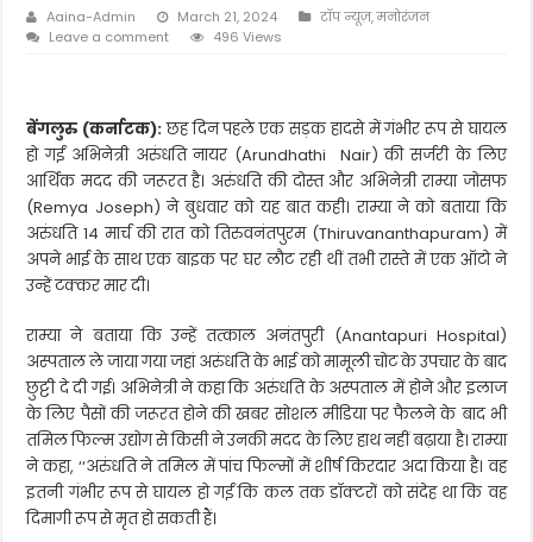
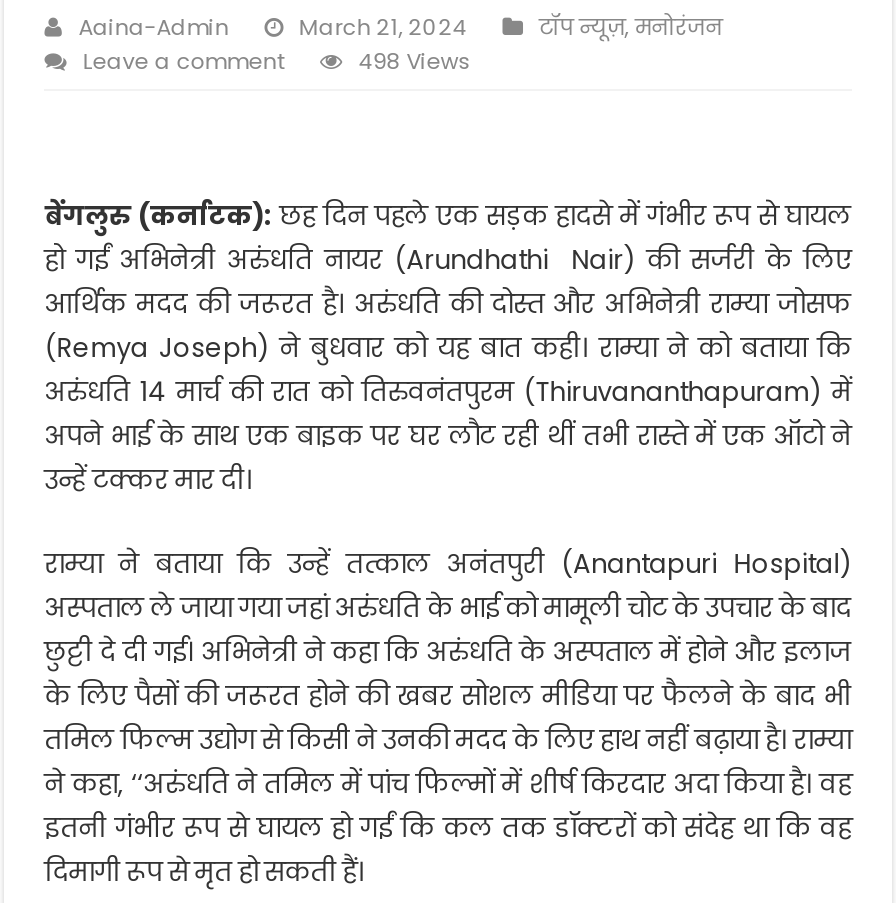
- 496 Views
+ 498 Views
